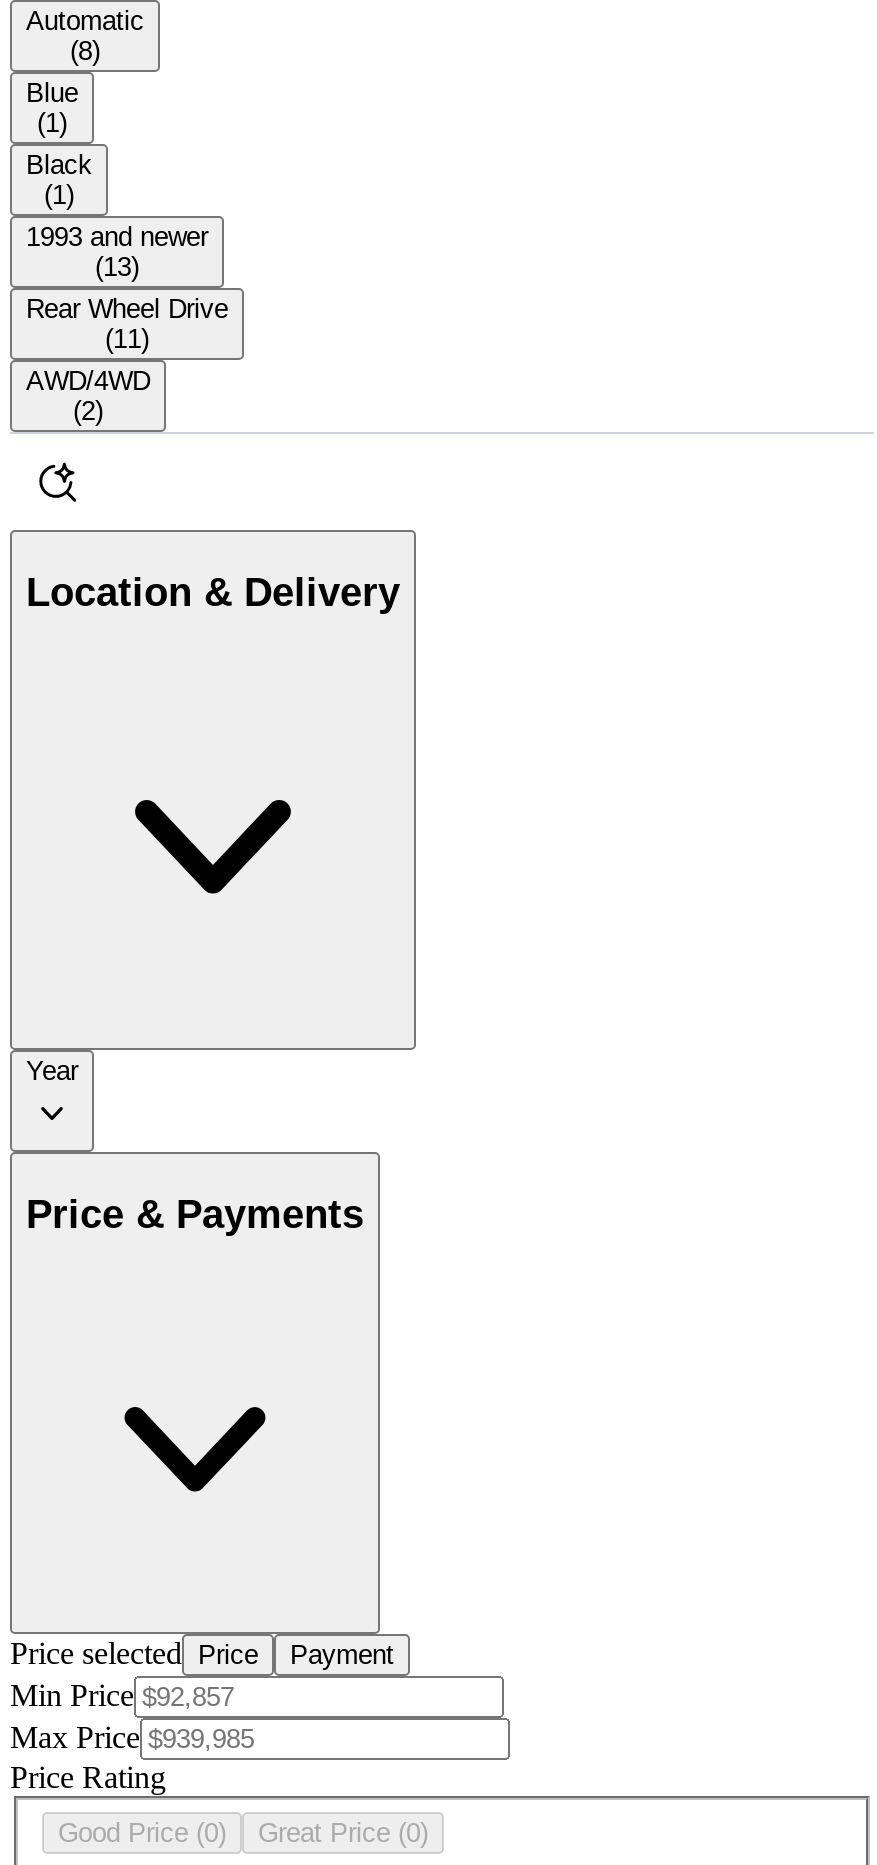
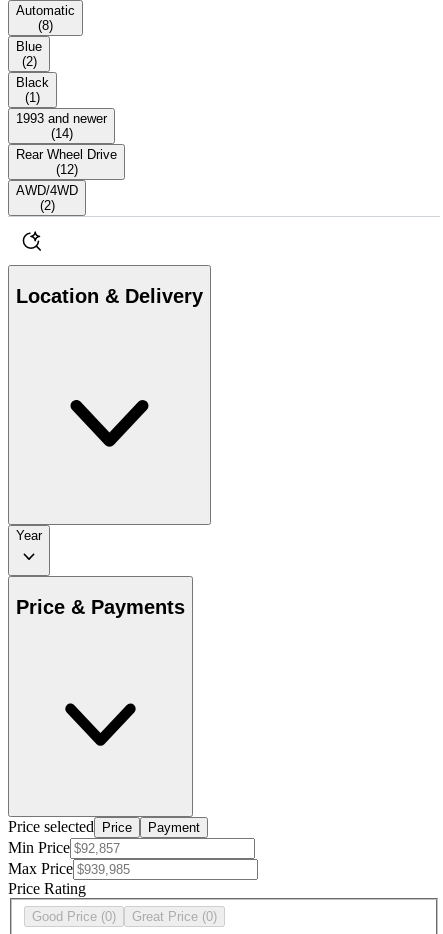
- (1)
+ (2)

- (13)
+ (14)

- (11)
+ (12)
